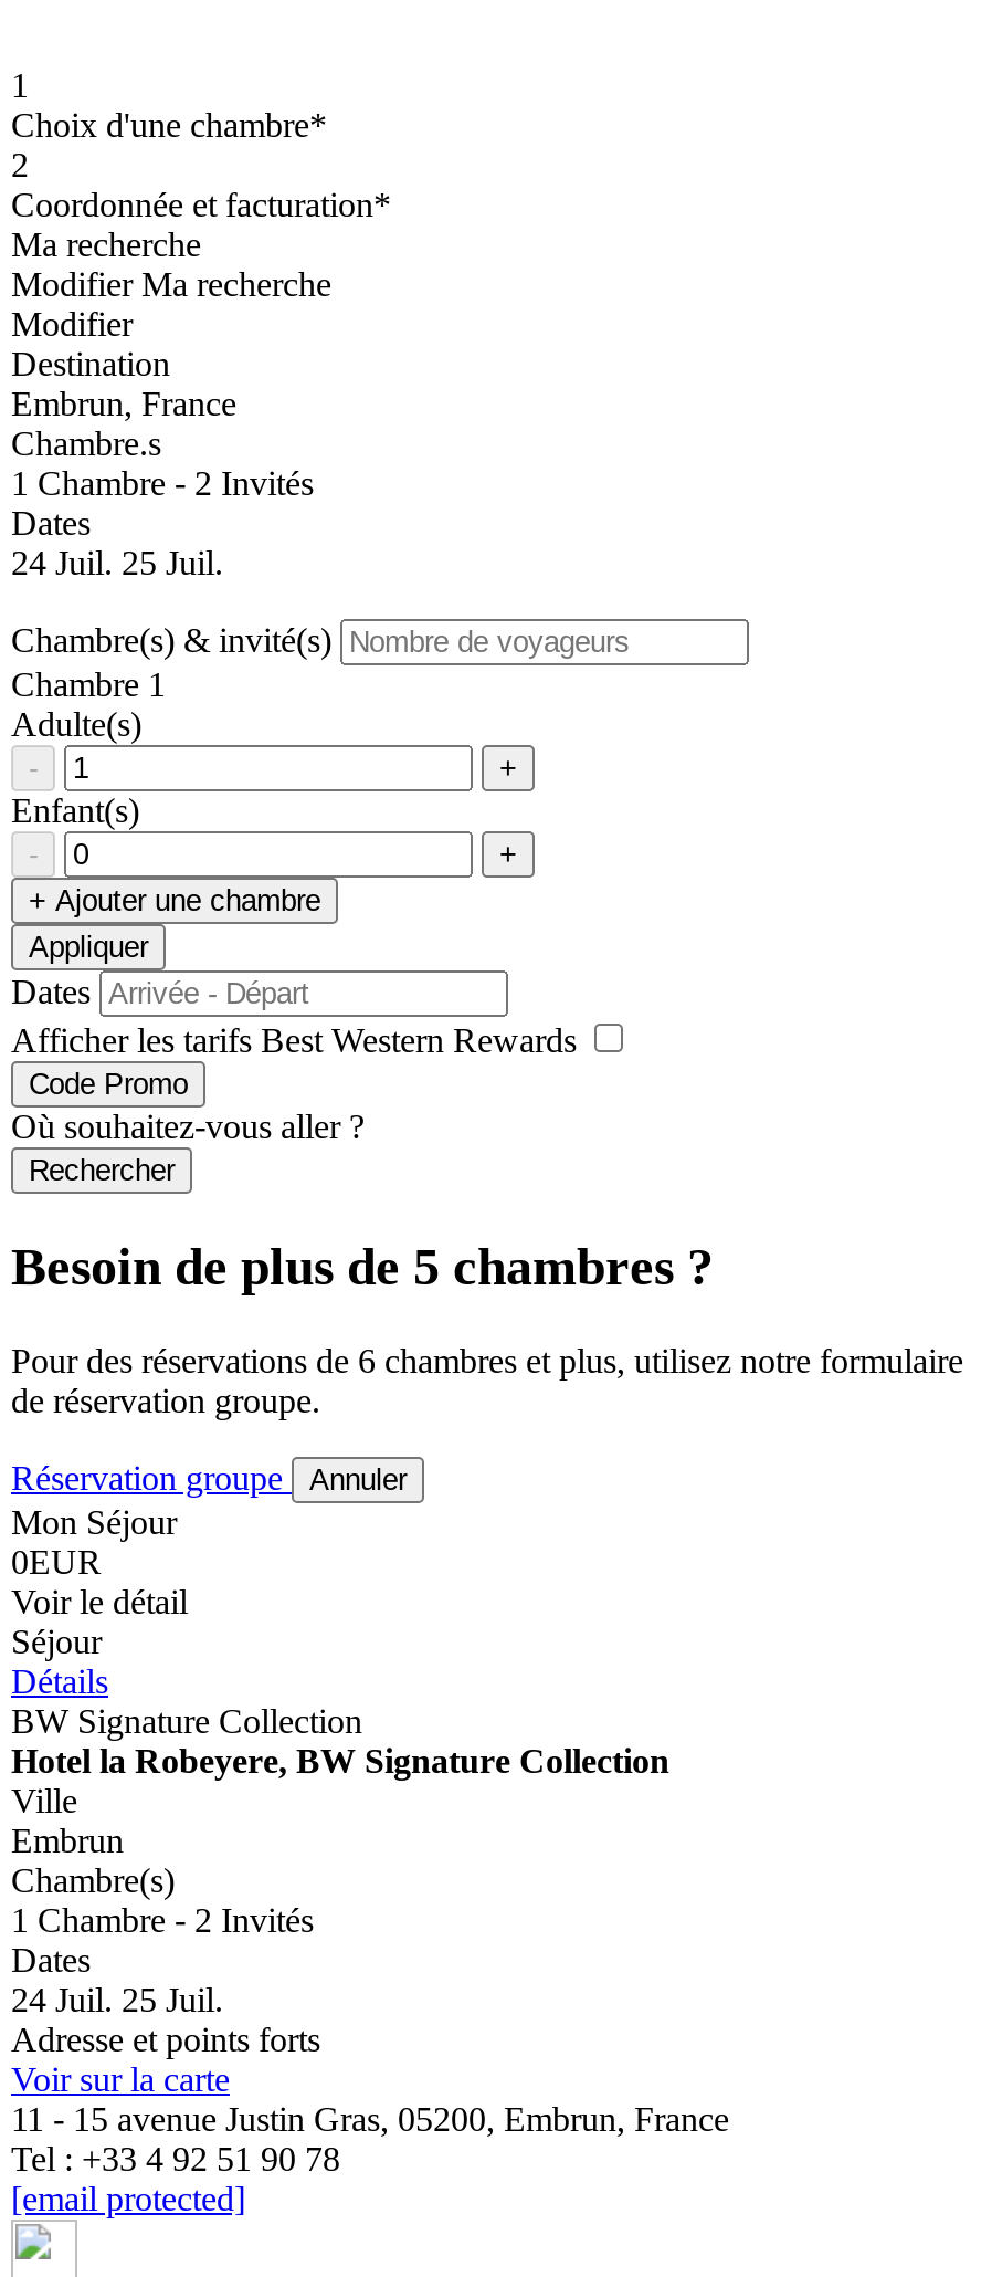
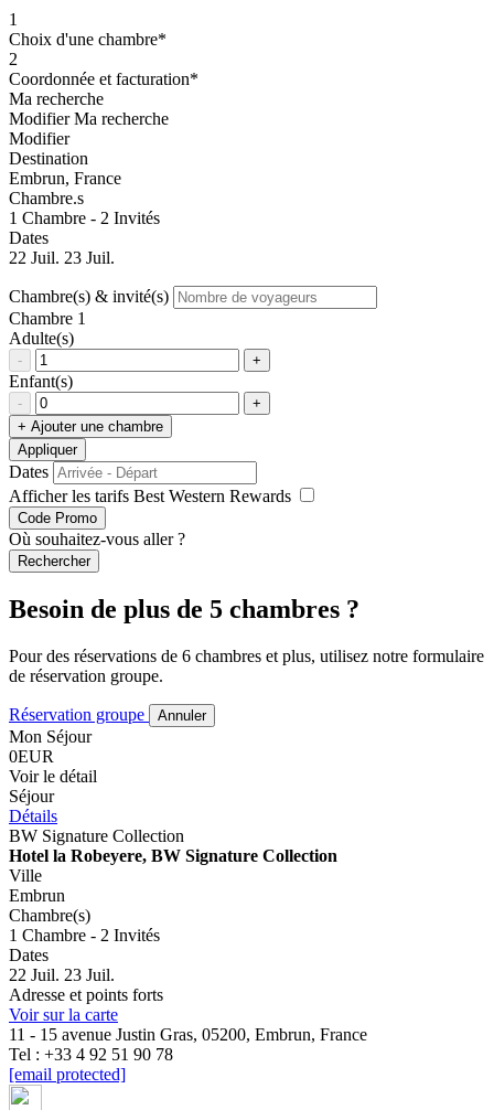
- 24 Juil. 25 Juil.
+ 22 Juil. 23 Juil.

- 24 Juil. 25 Juil.
+ 22 Juil. 23 Juil.
